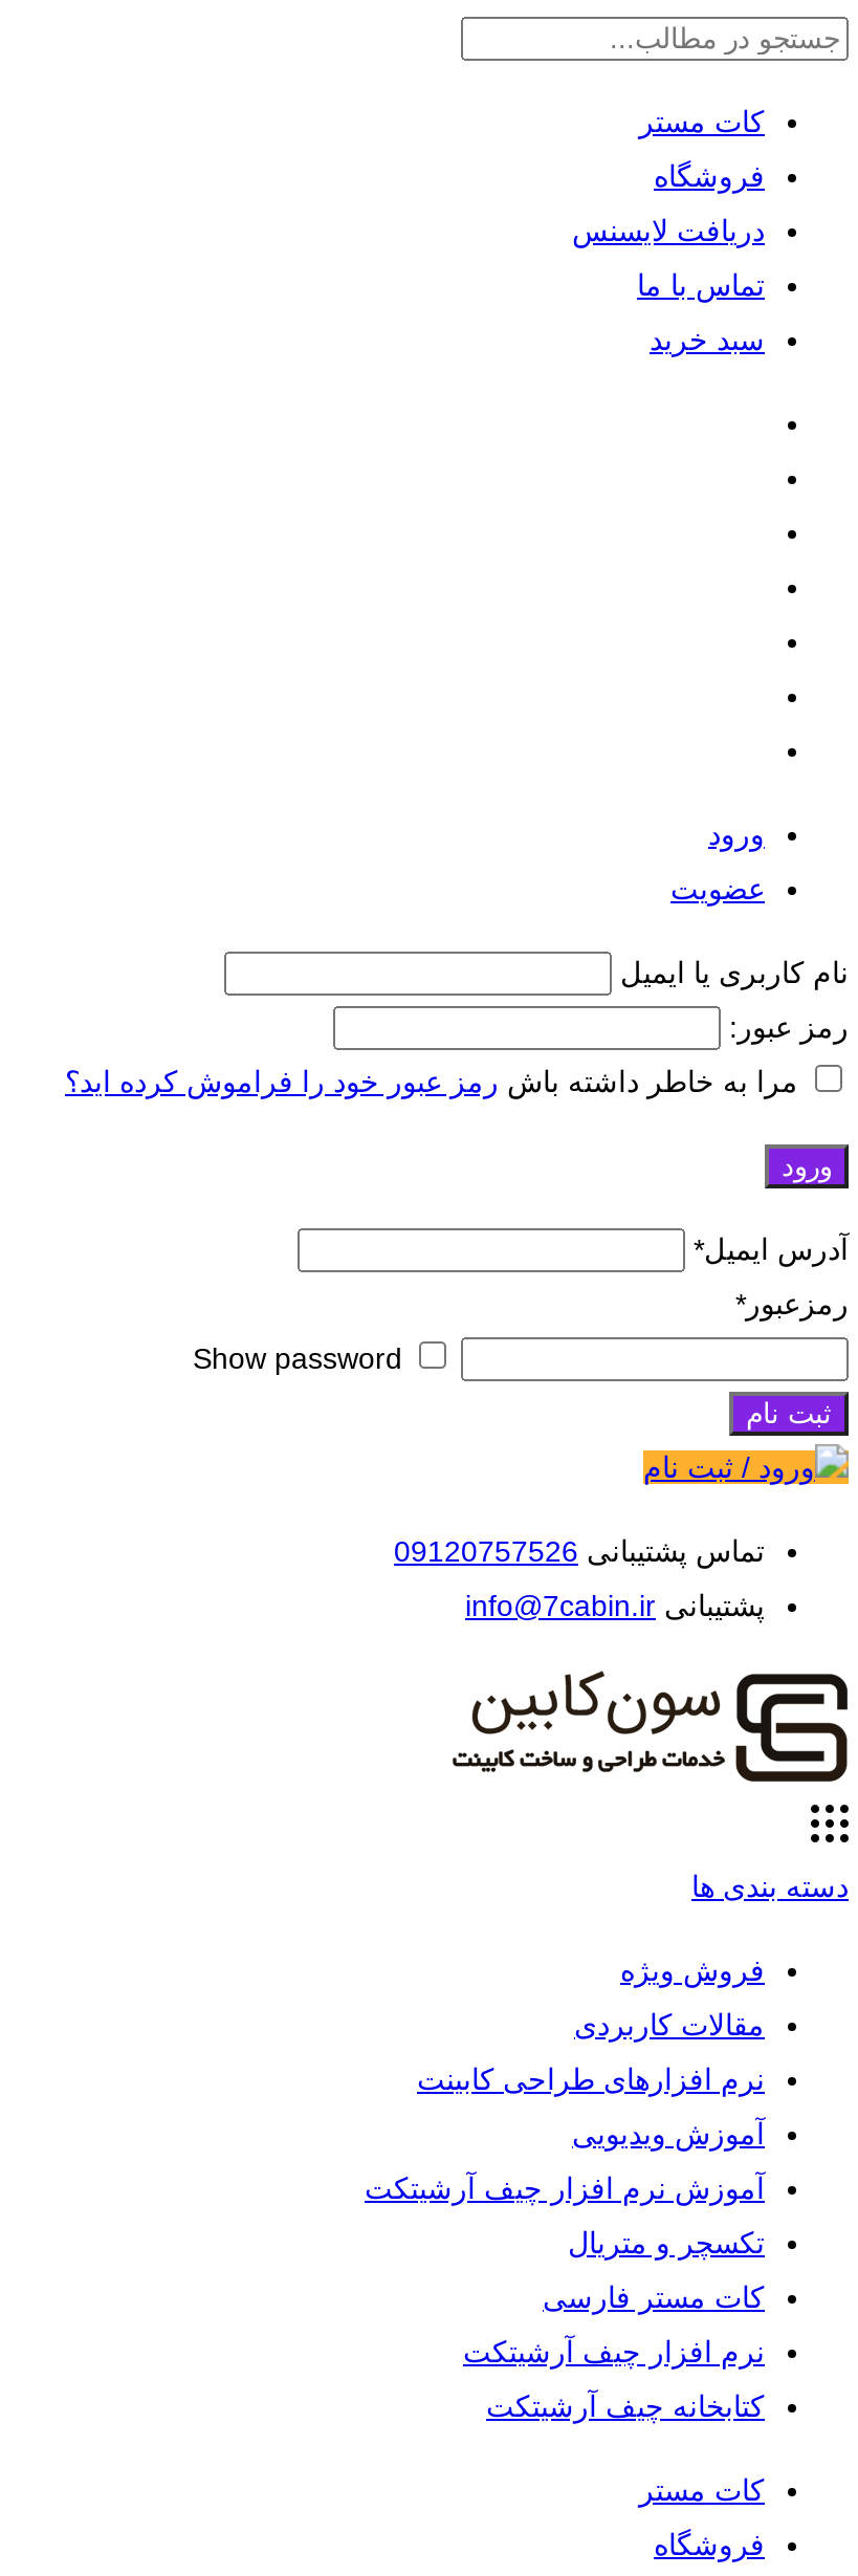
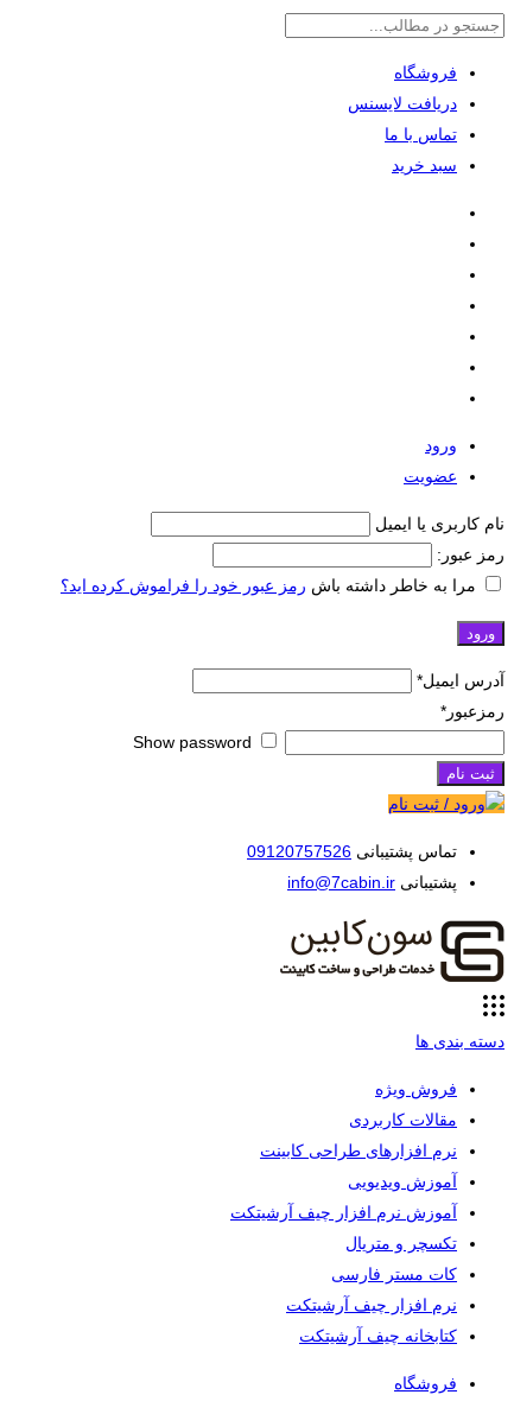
- کات مستر

- کات مستر
